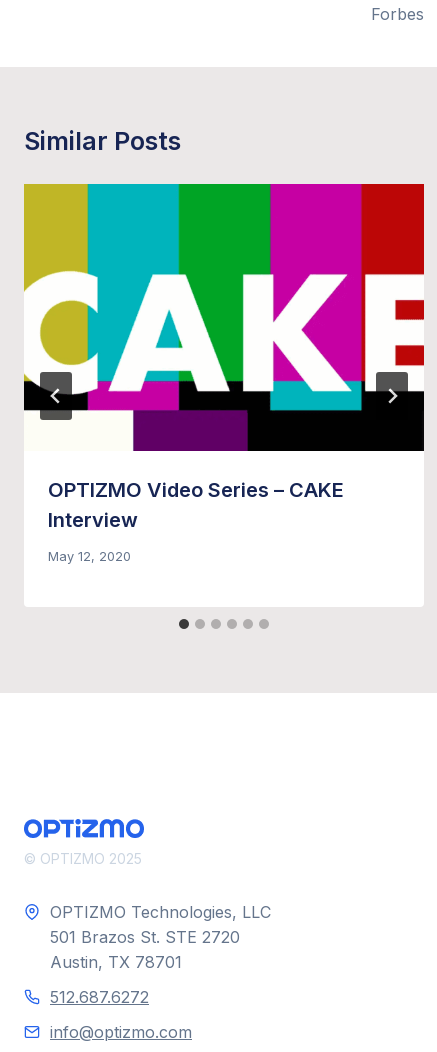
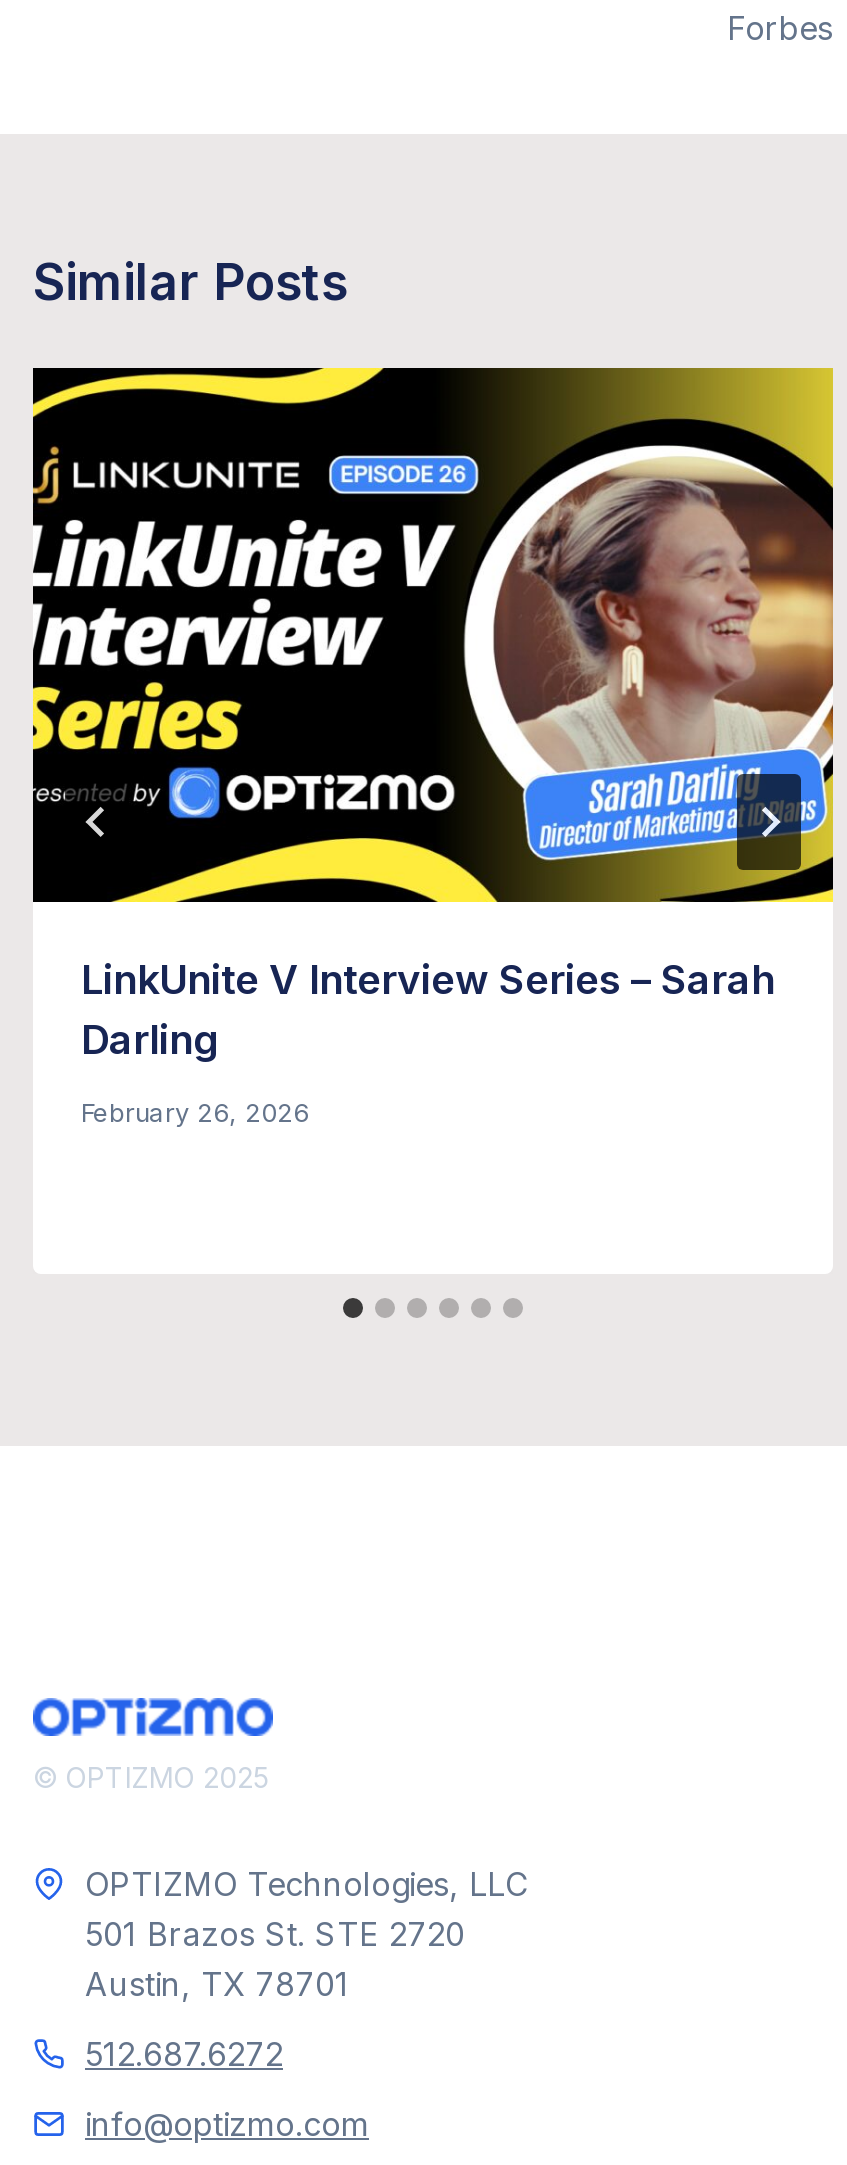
- [image]
- OPTIZMO Video Series – CAKE
- Interview
+ [image]
+ LinkUnite V Interview Series – Sarah
+ Darling

- May 12, 2020
+ February 26, 2026
